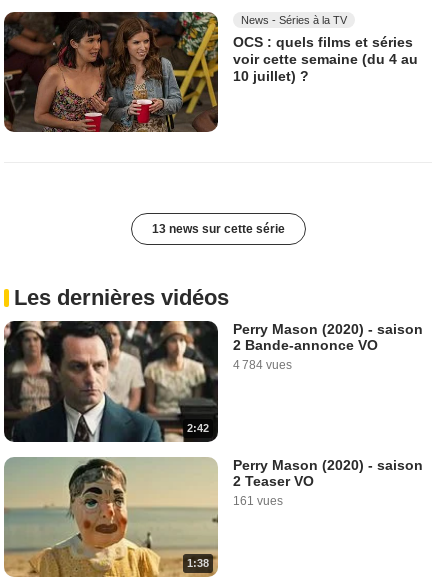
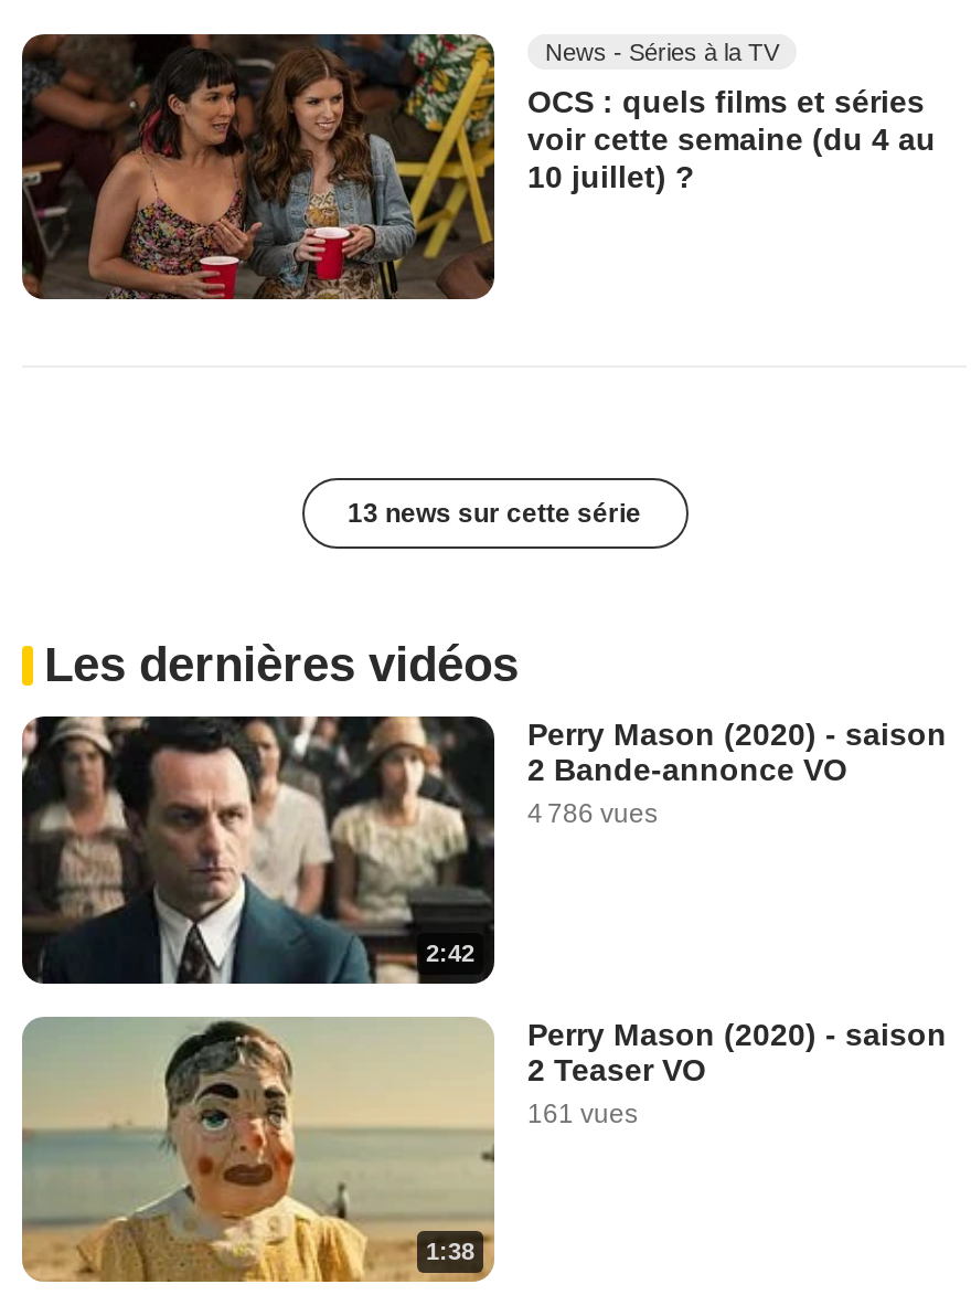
- 4 784 vues
+ 4 786 vues
